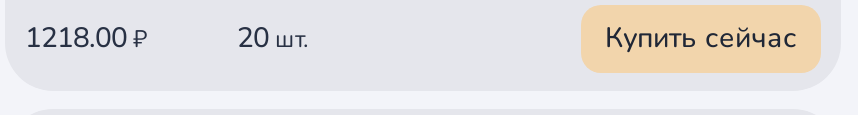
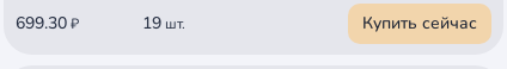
- 1218.00 ₽
+ 699.30 ₽

- 20 шт.
+ 19 шт.
